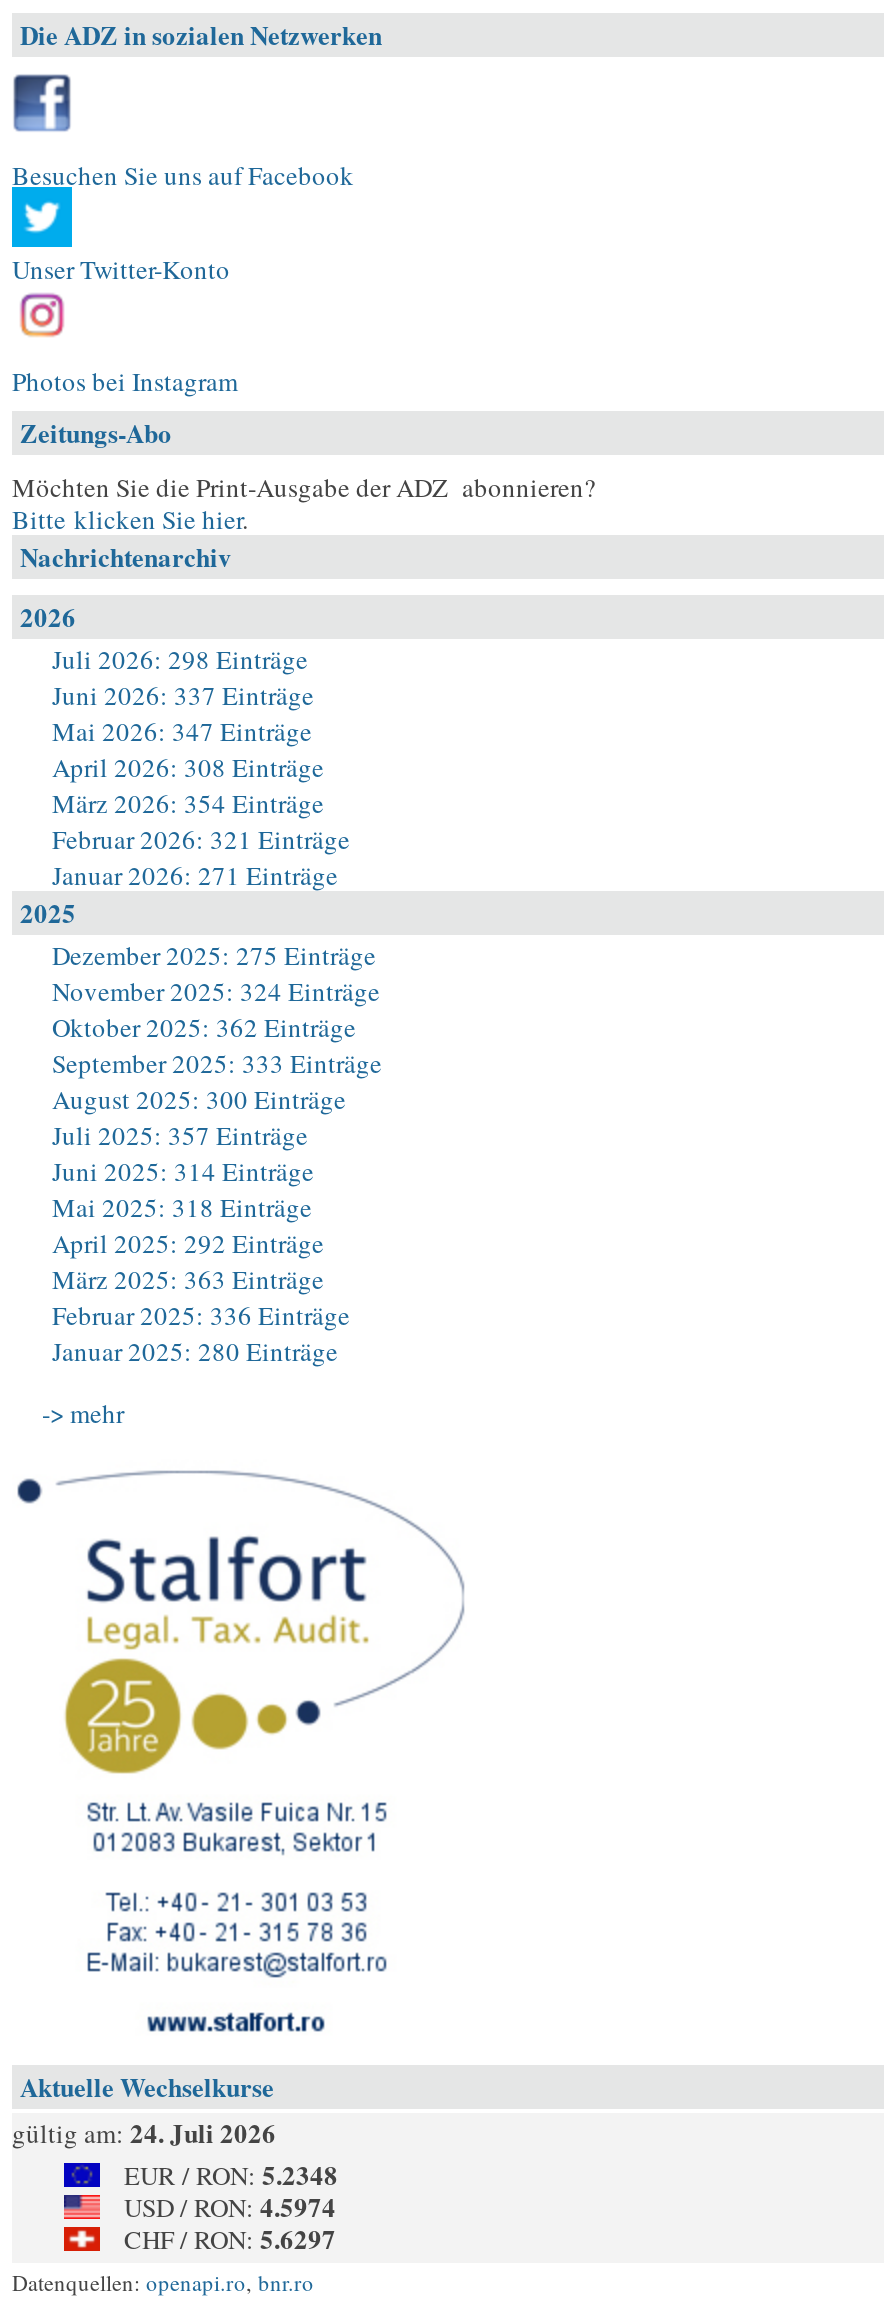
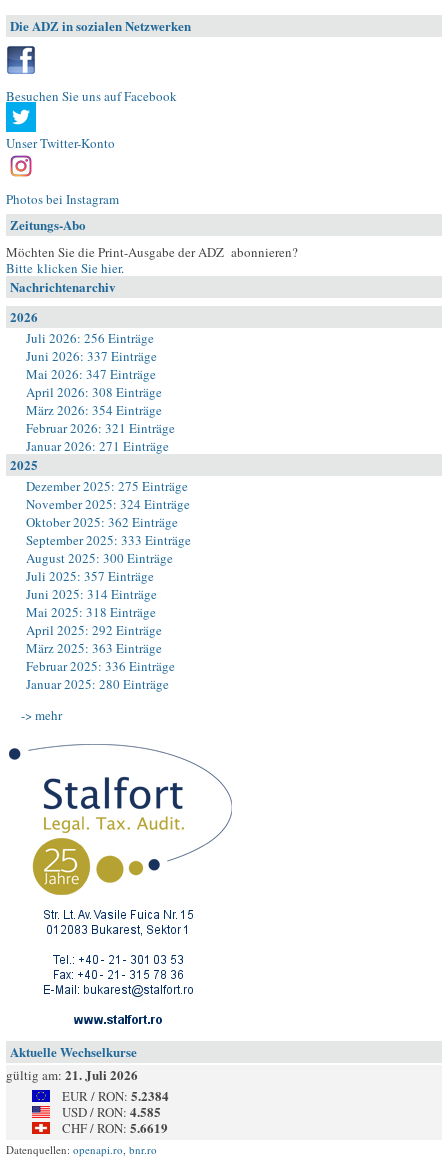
- Juli 2026: 298 Einträge
+ Juli 2026: 256 Einträge

- gültig am: 24. Juli 2026
+ gültig am: 21. Juli 2026

- EUR / RON: 5.2348
+ EUR / RON: 5.2384

- USD / RON: 4.5974
+ USD / RON: 4.585

- CHF / RON: 5.6297
+ CHF / RON: 5.6619
